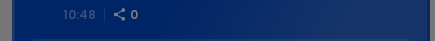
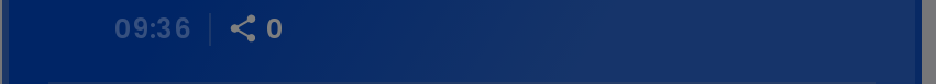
- 10:48 0
+ 09:36 0
